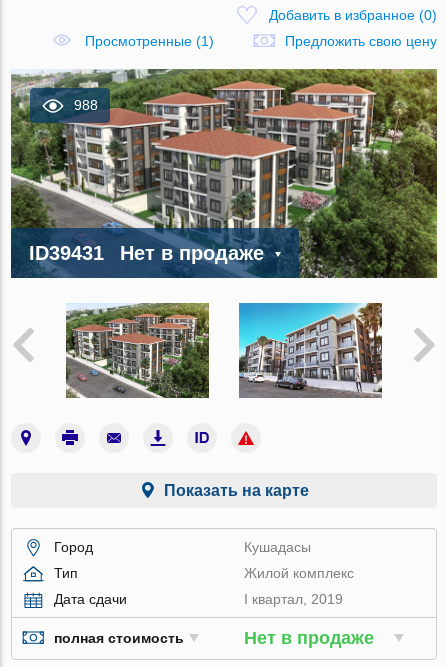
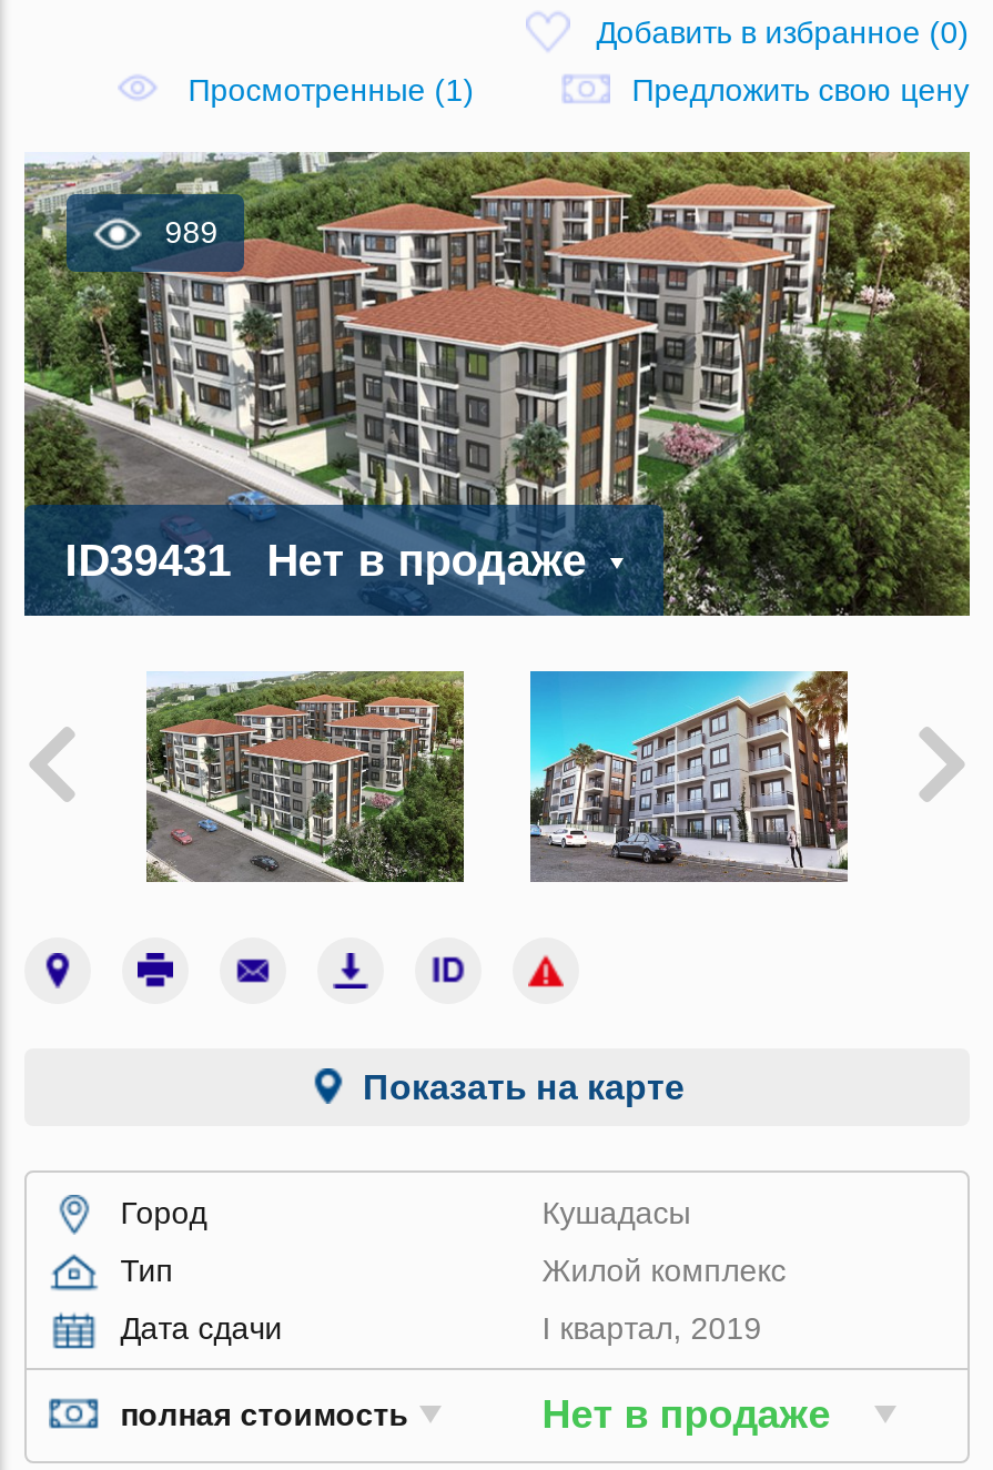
- 988
+ 989
